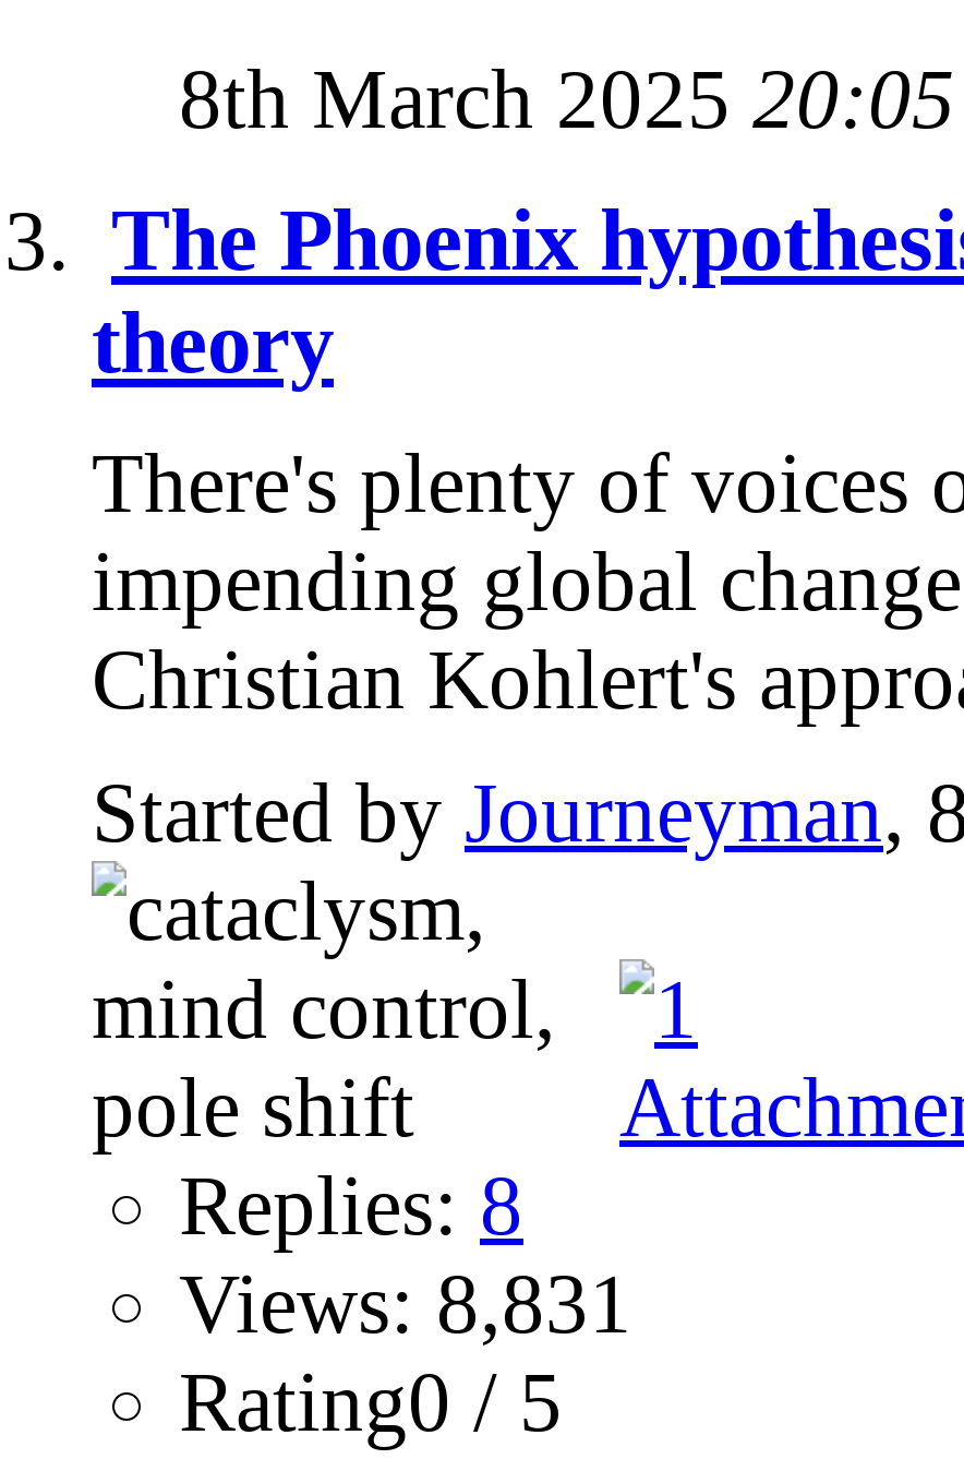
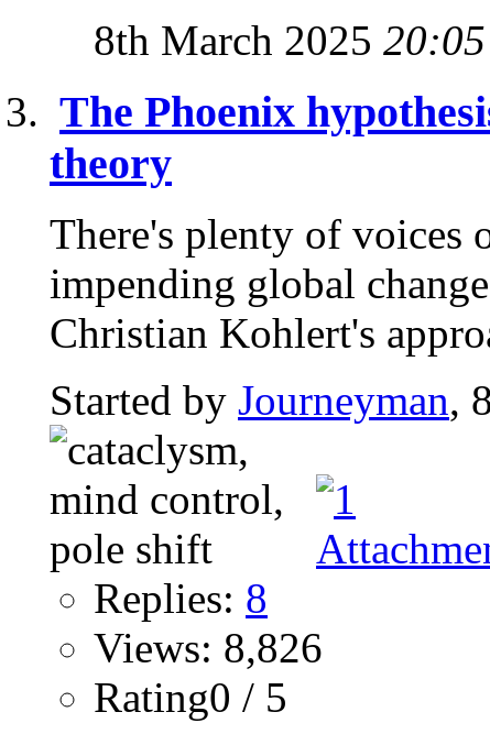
- Views: 8,831
+ Views: 8,826
